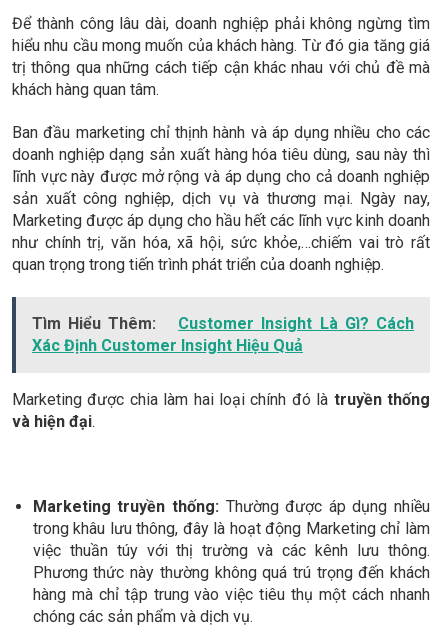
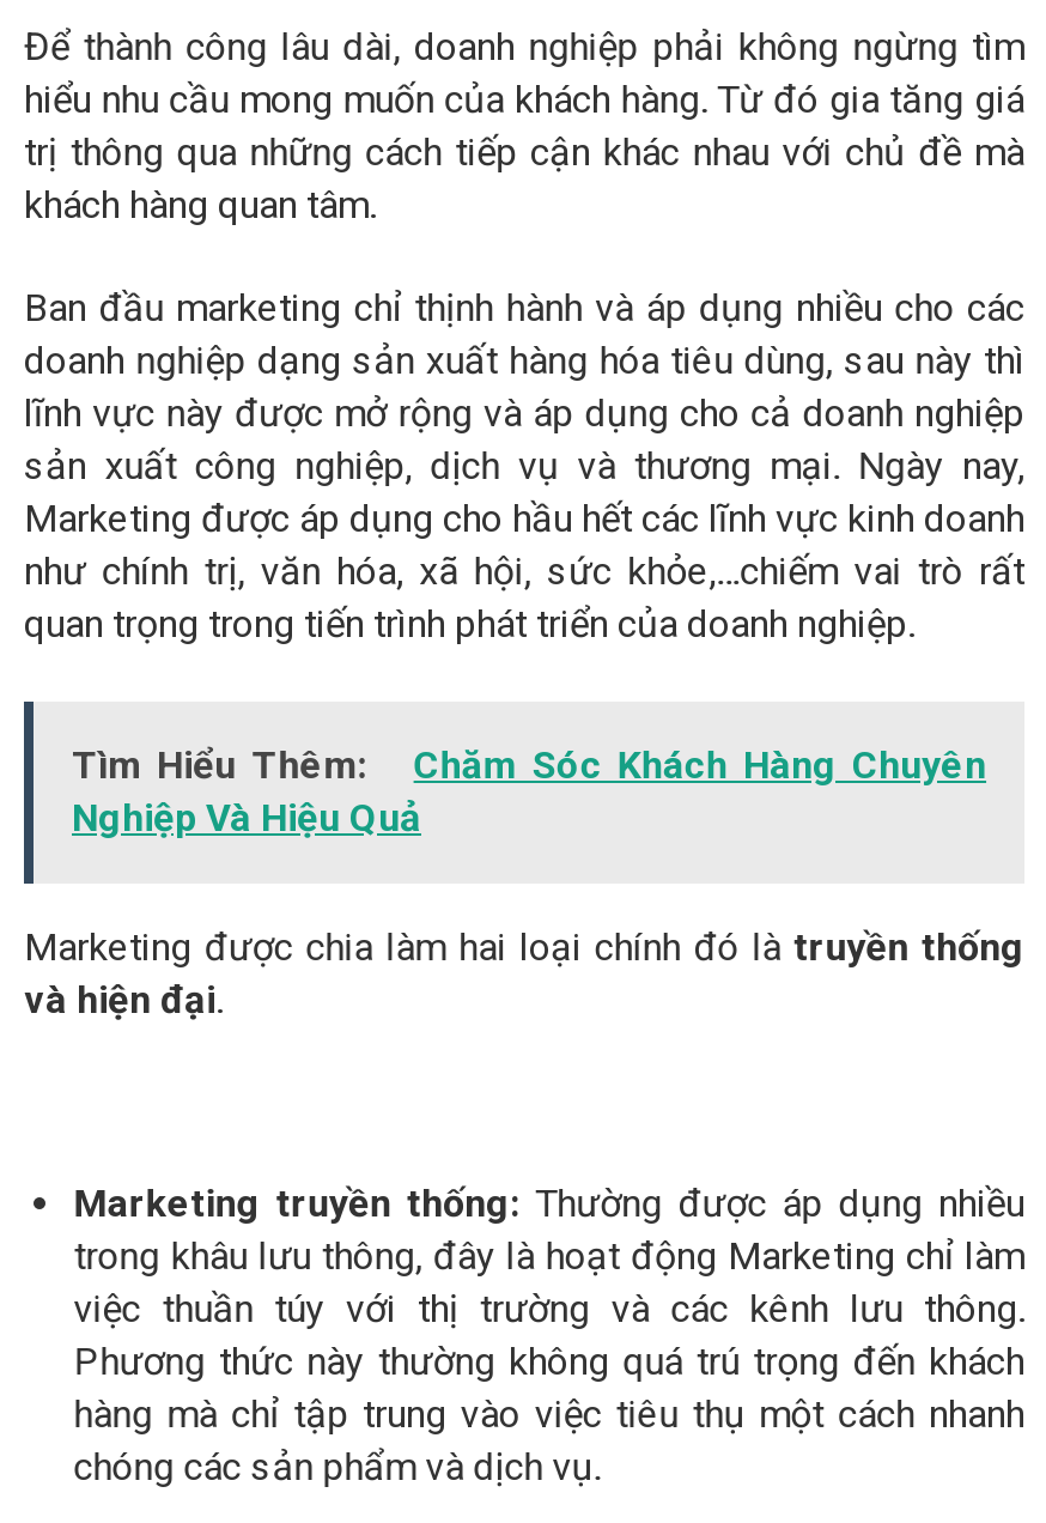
- Customer Insight Là Gì? Cách
- Xác Định Customer Insight Hiệu Quả
+ Chăm Sóc Khách Hàng Chuyên
+ Nghiệp Và Hiệu Quả
